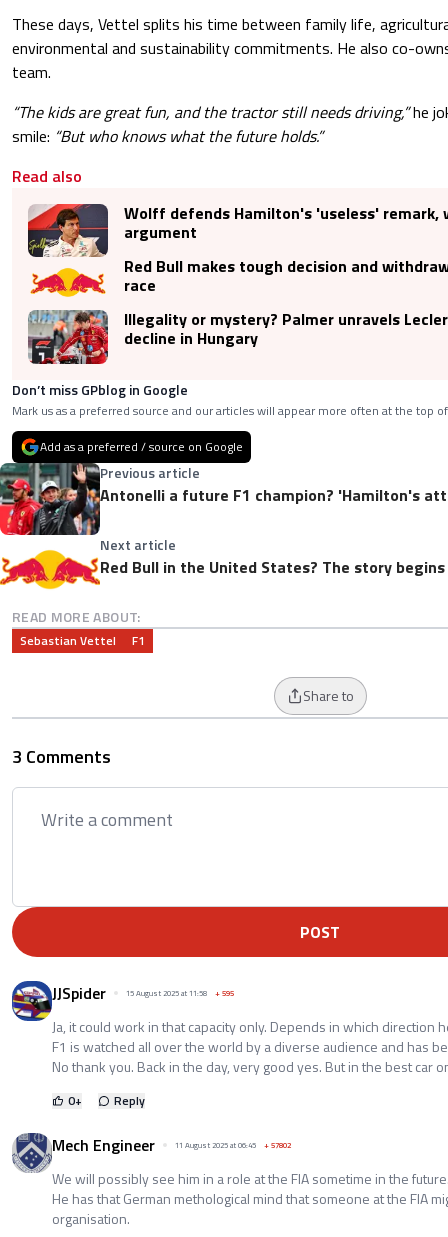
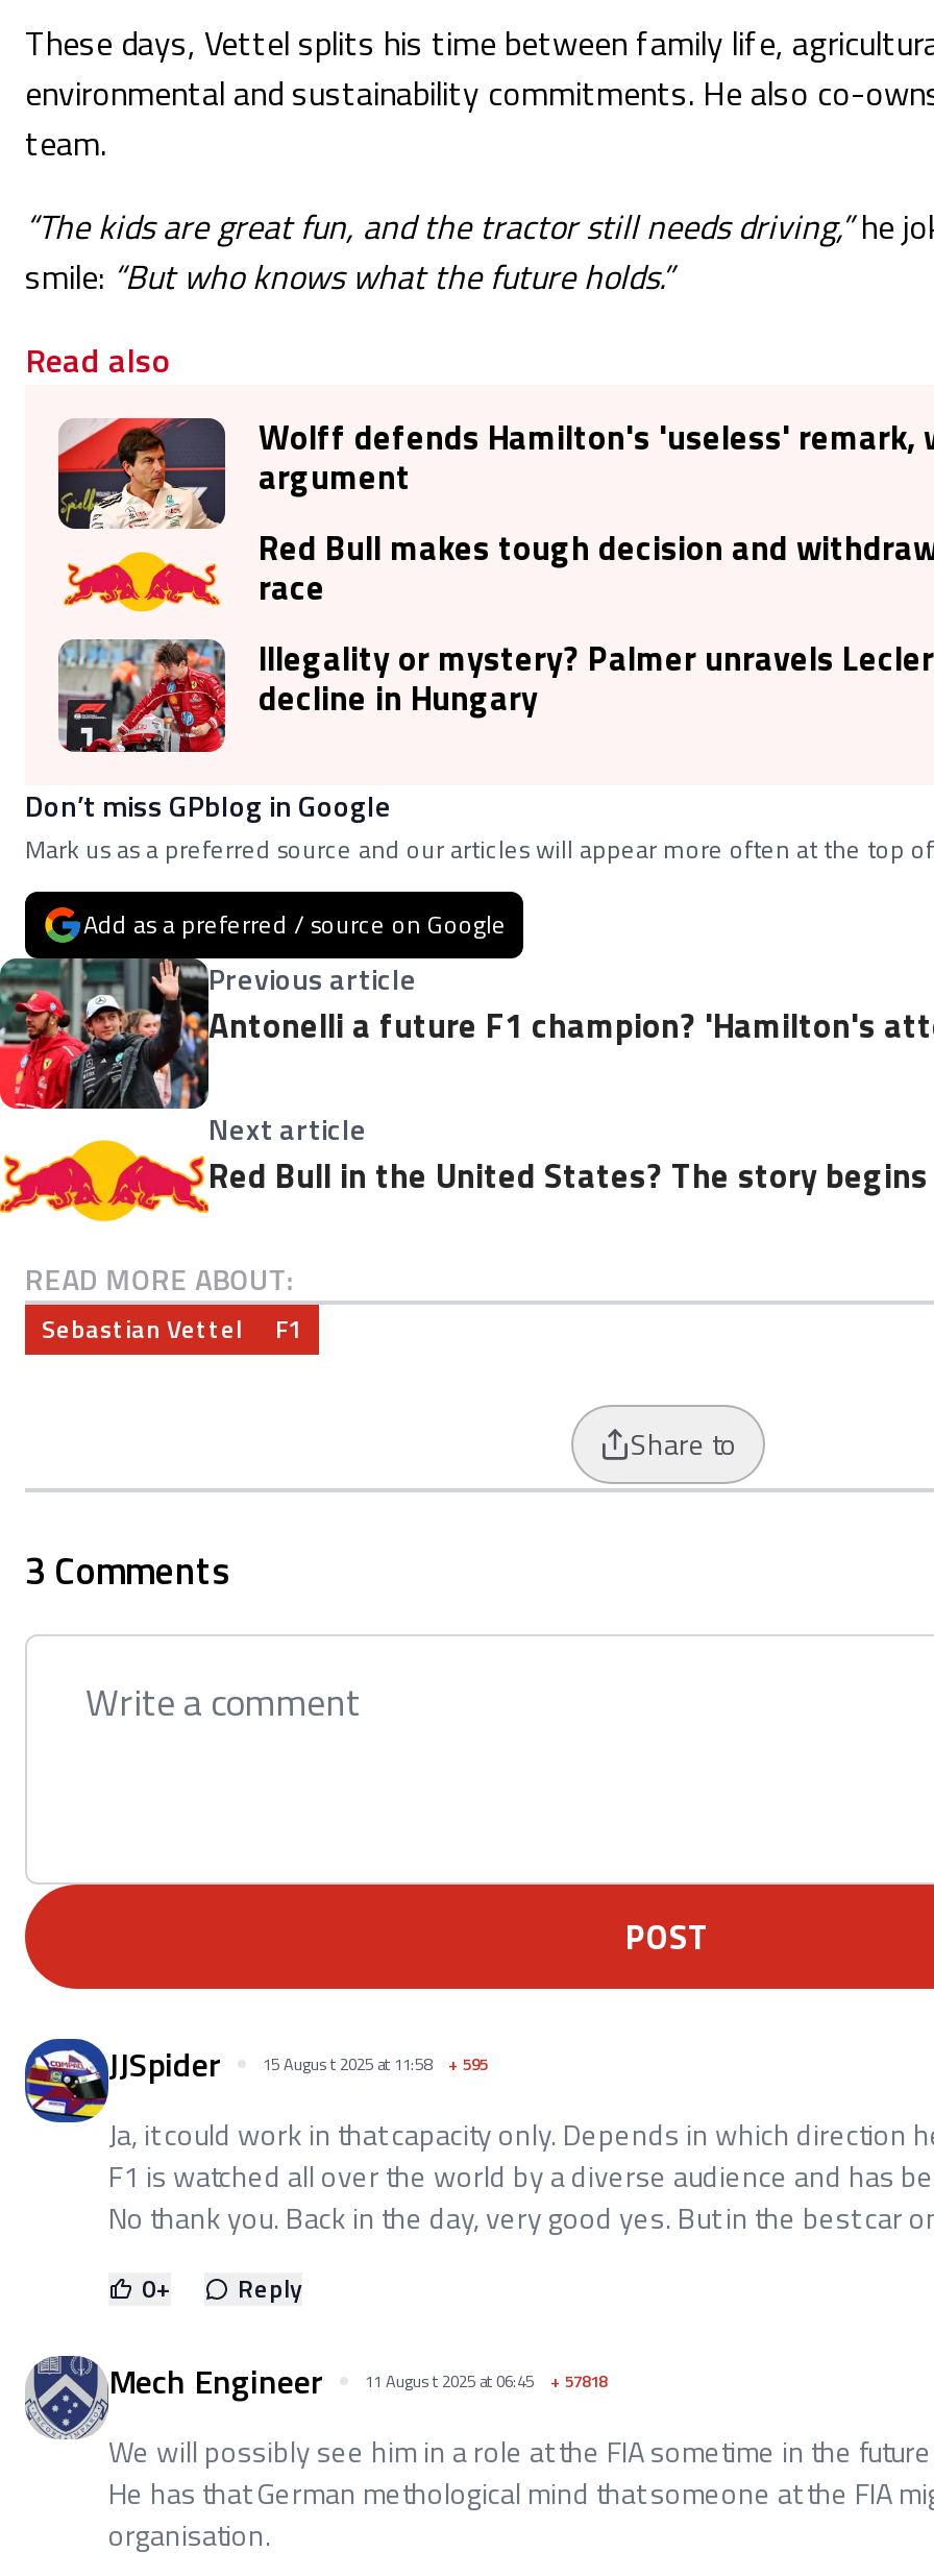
- Mech Engineer 11 August 2025 at 06:45 + 57802
+ Mech Engineer 11 August 2025 at 06:45 + 57818
